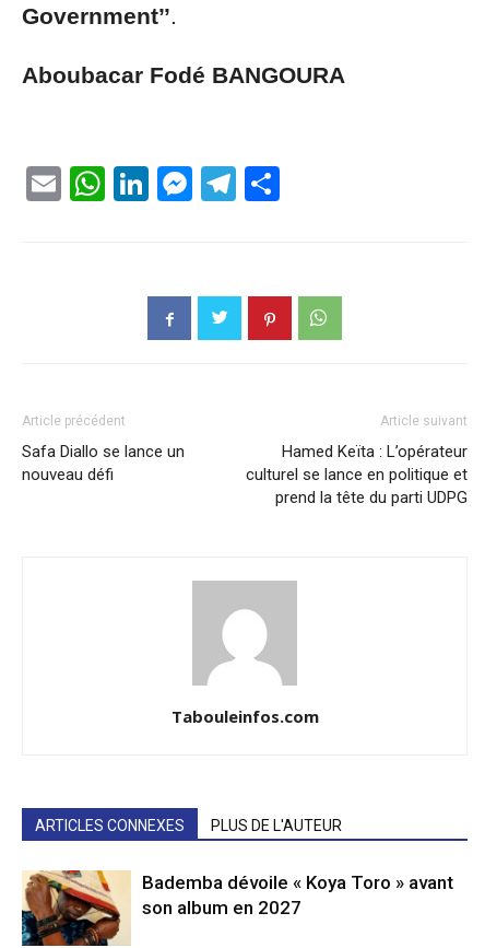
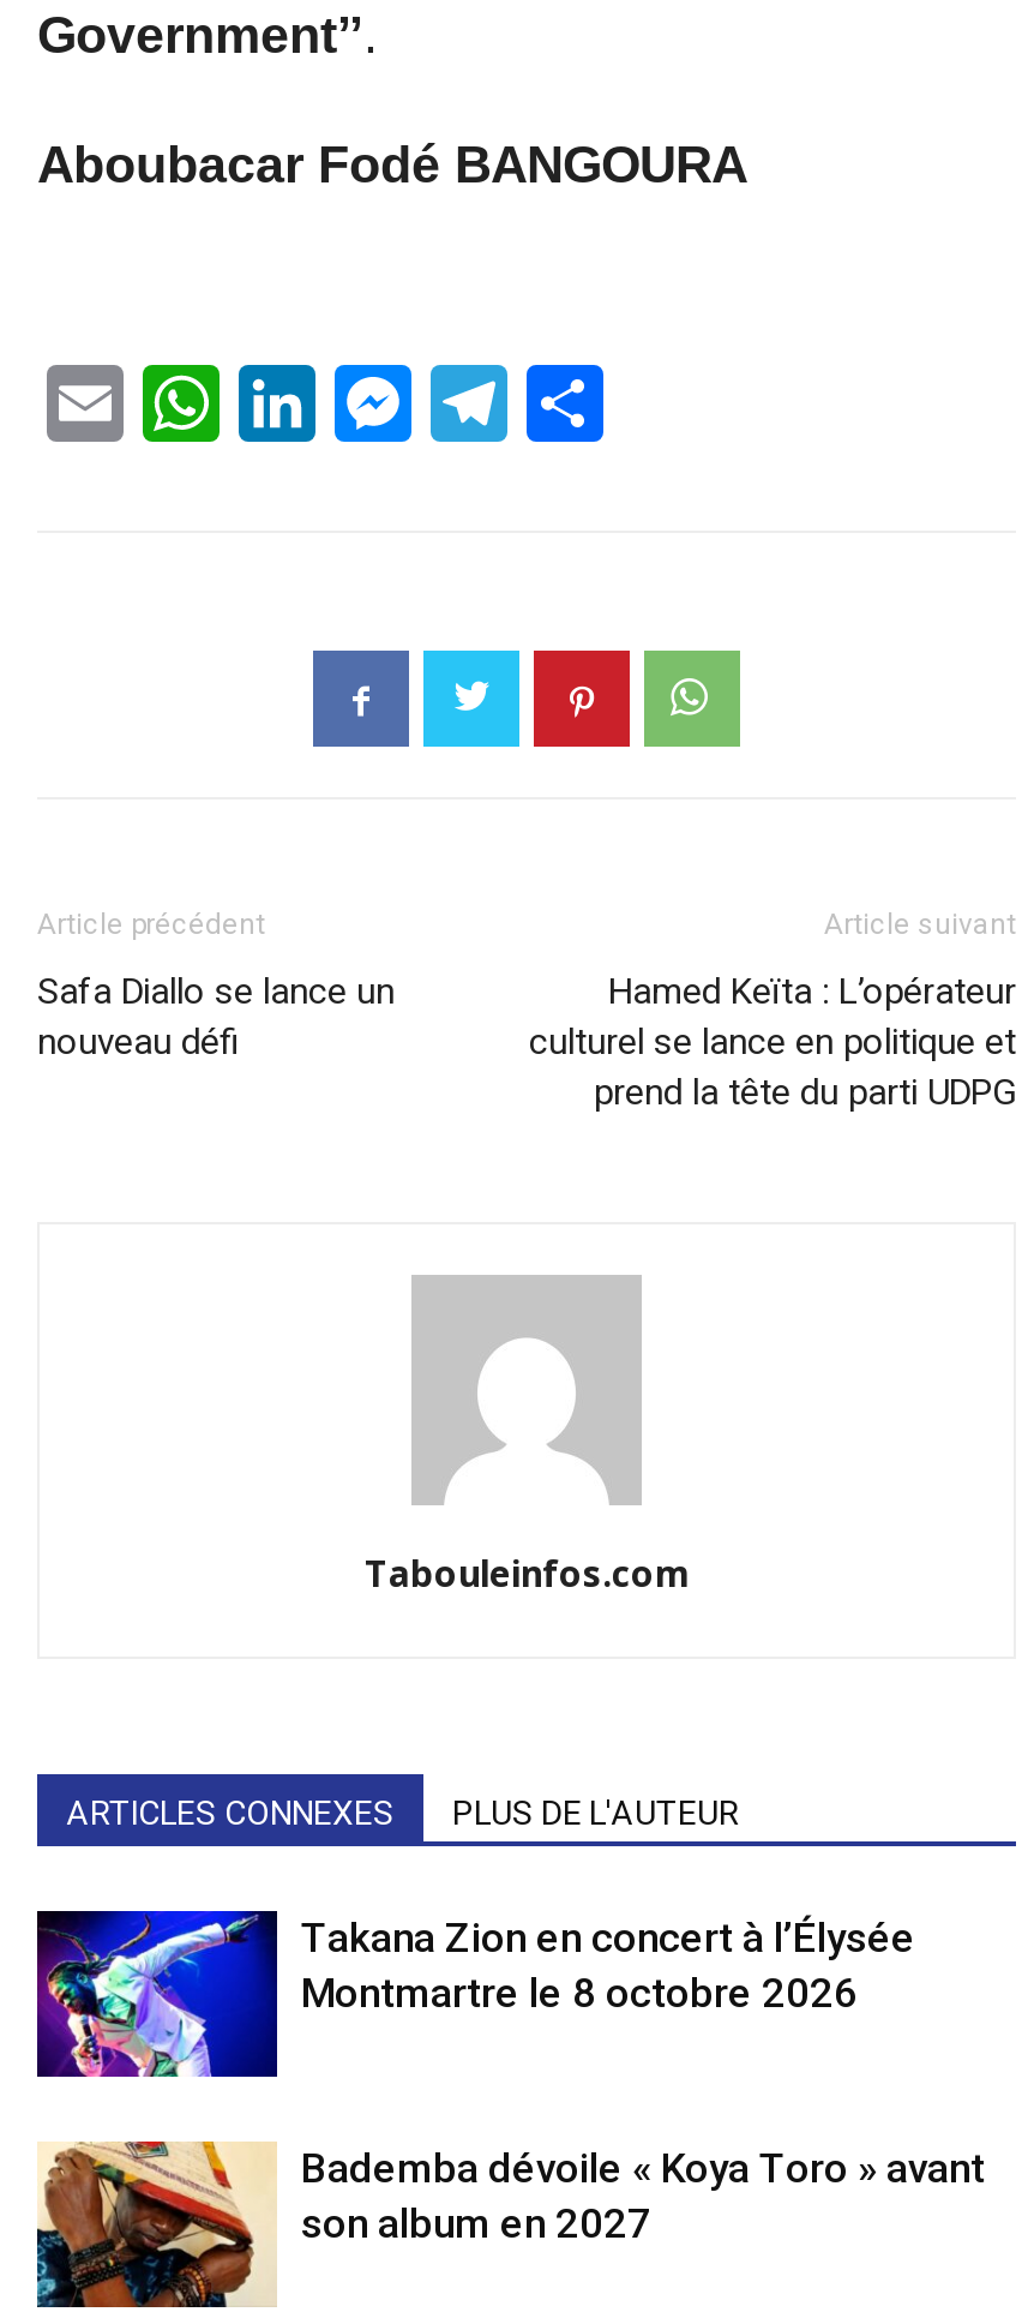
+ [image]
+ Takana Zion en concert à l’Élysée
+ Montmartre le 8 octobre 2026
